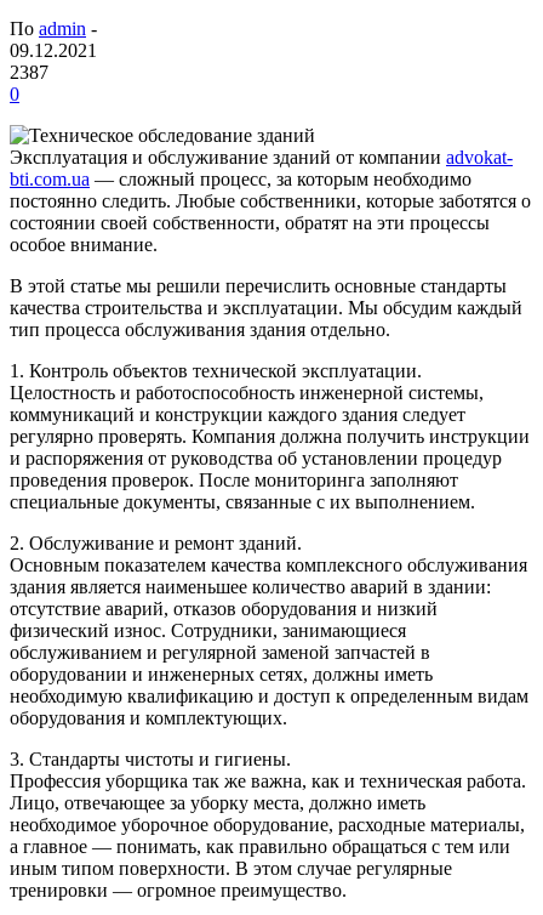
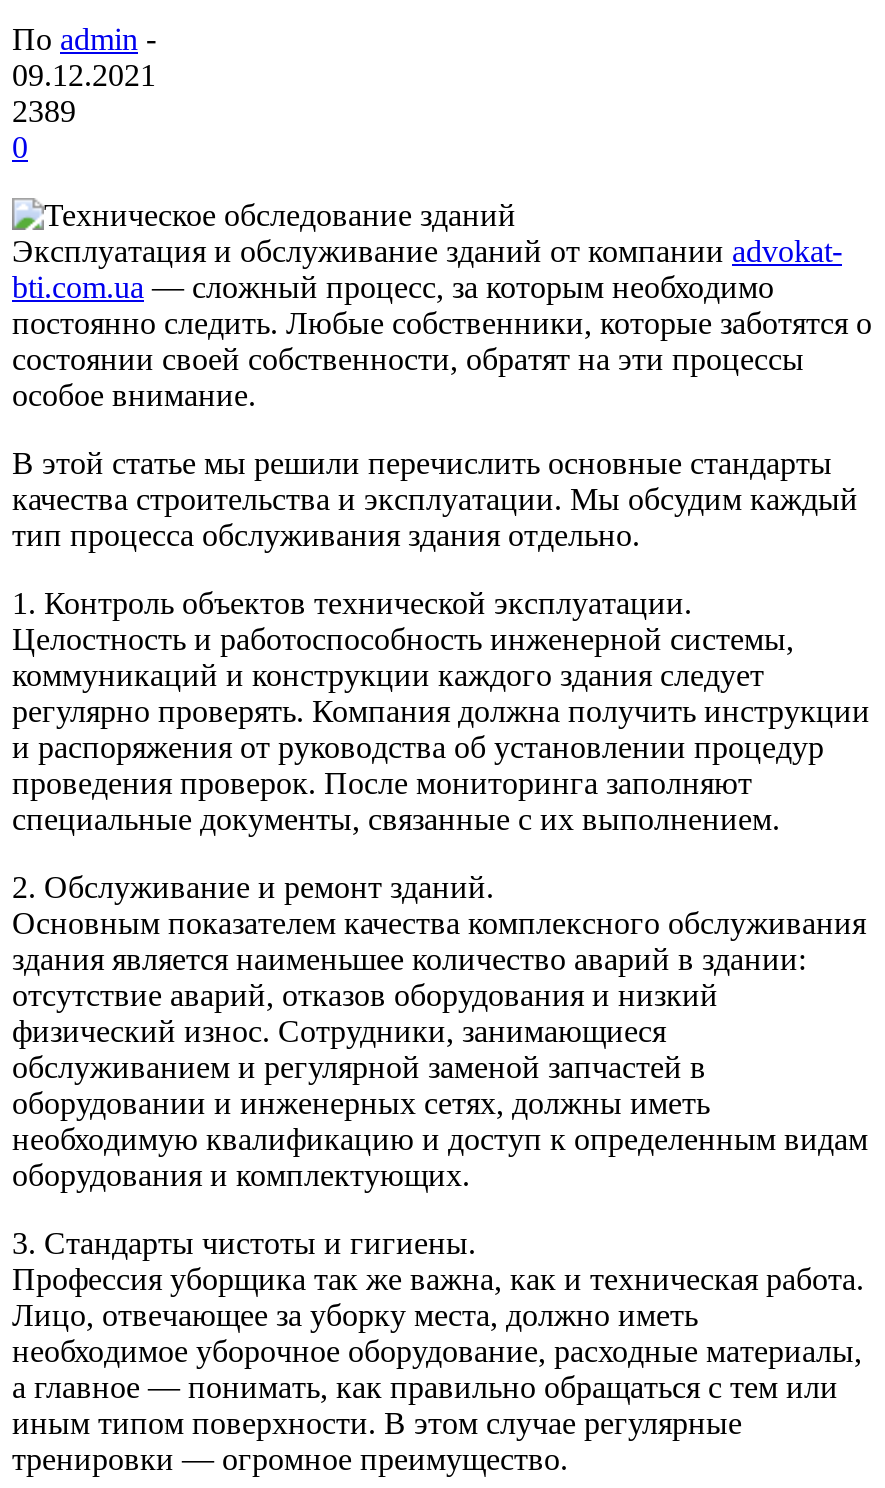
- 2387
+ 2389
